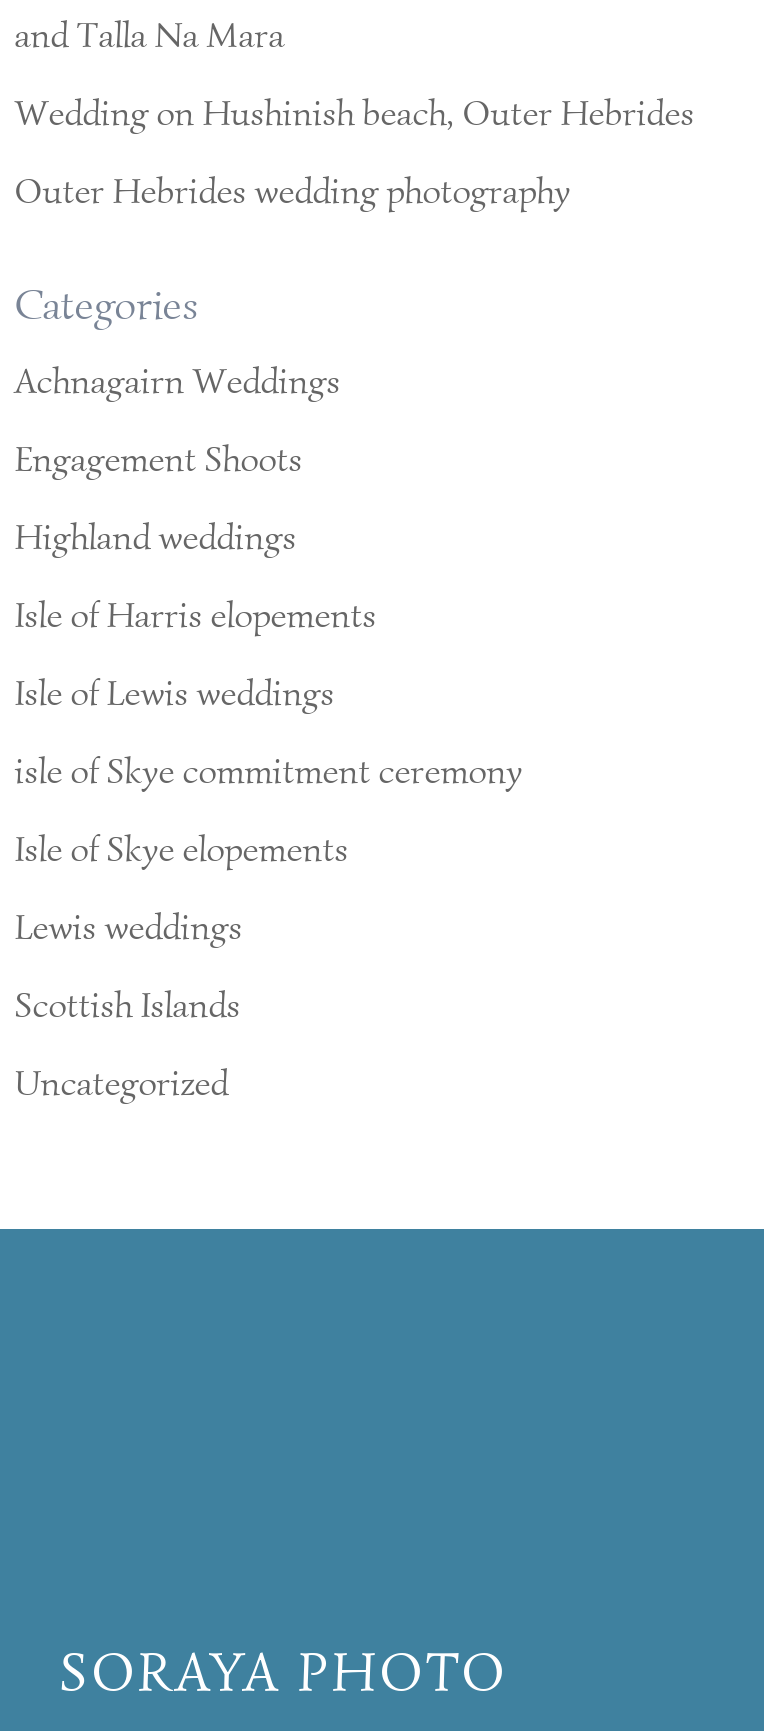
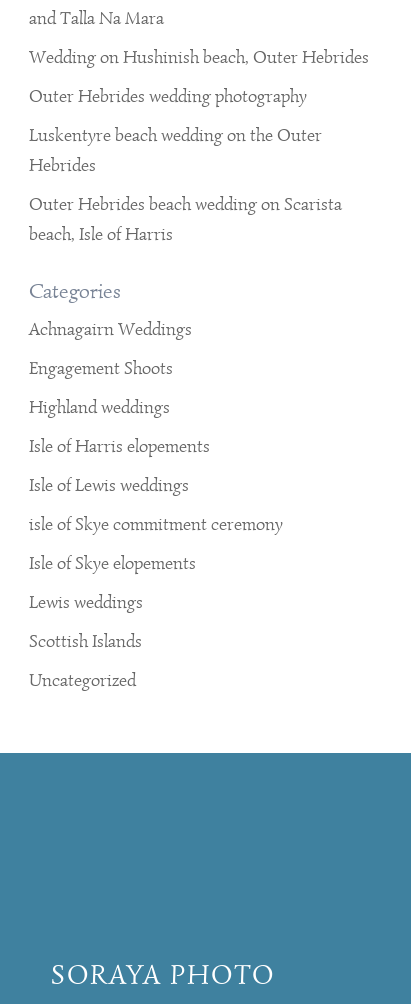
+ Luskentyre beach wedding on the Outer
+ Hebrides
+ Outer Hebrides beach wedding on Scarista
+ beach, Isle of Harris
